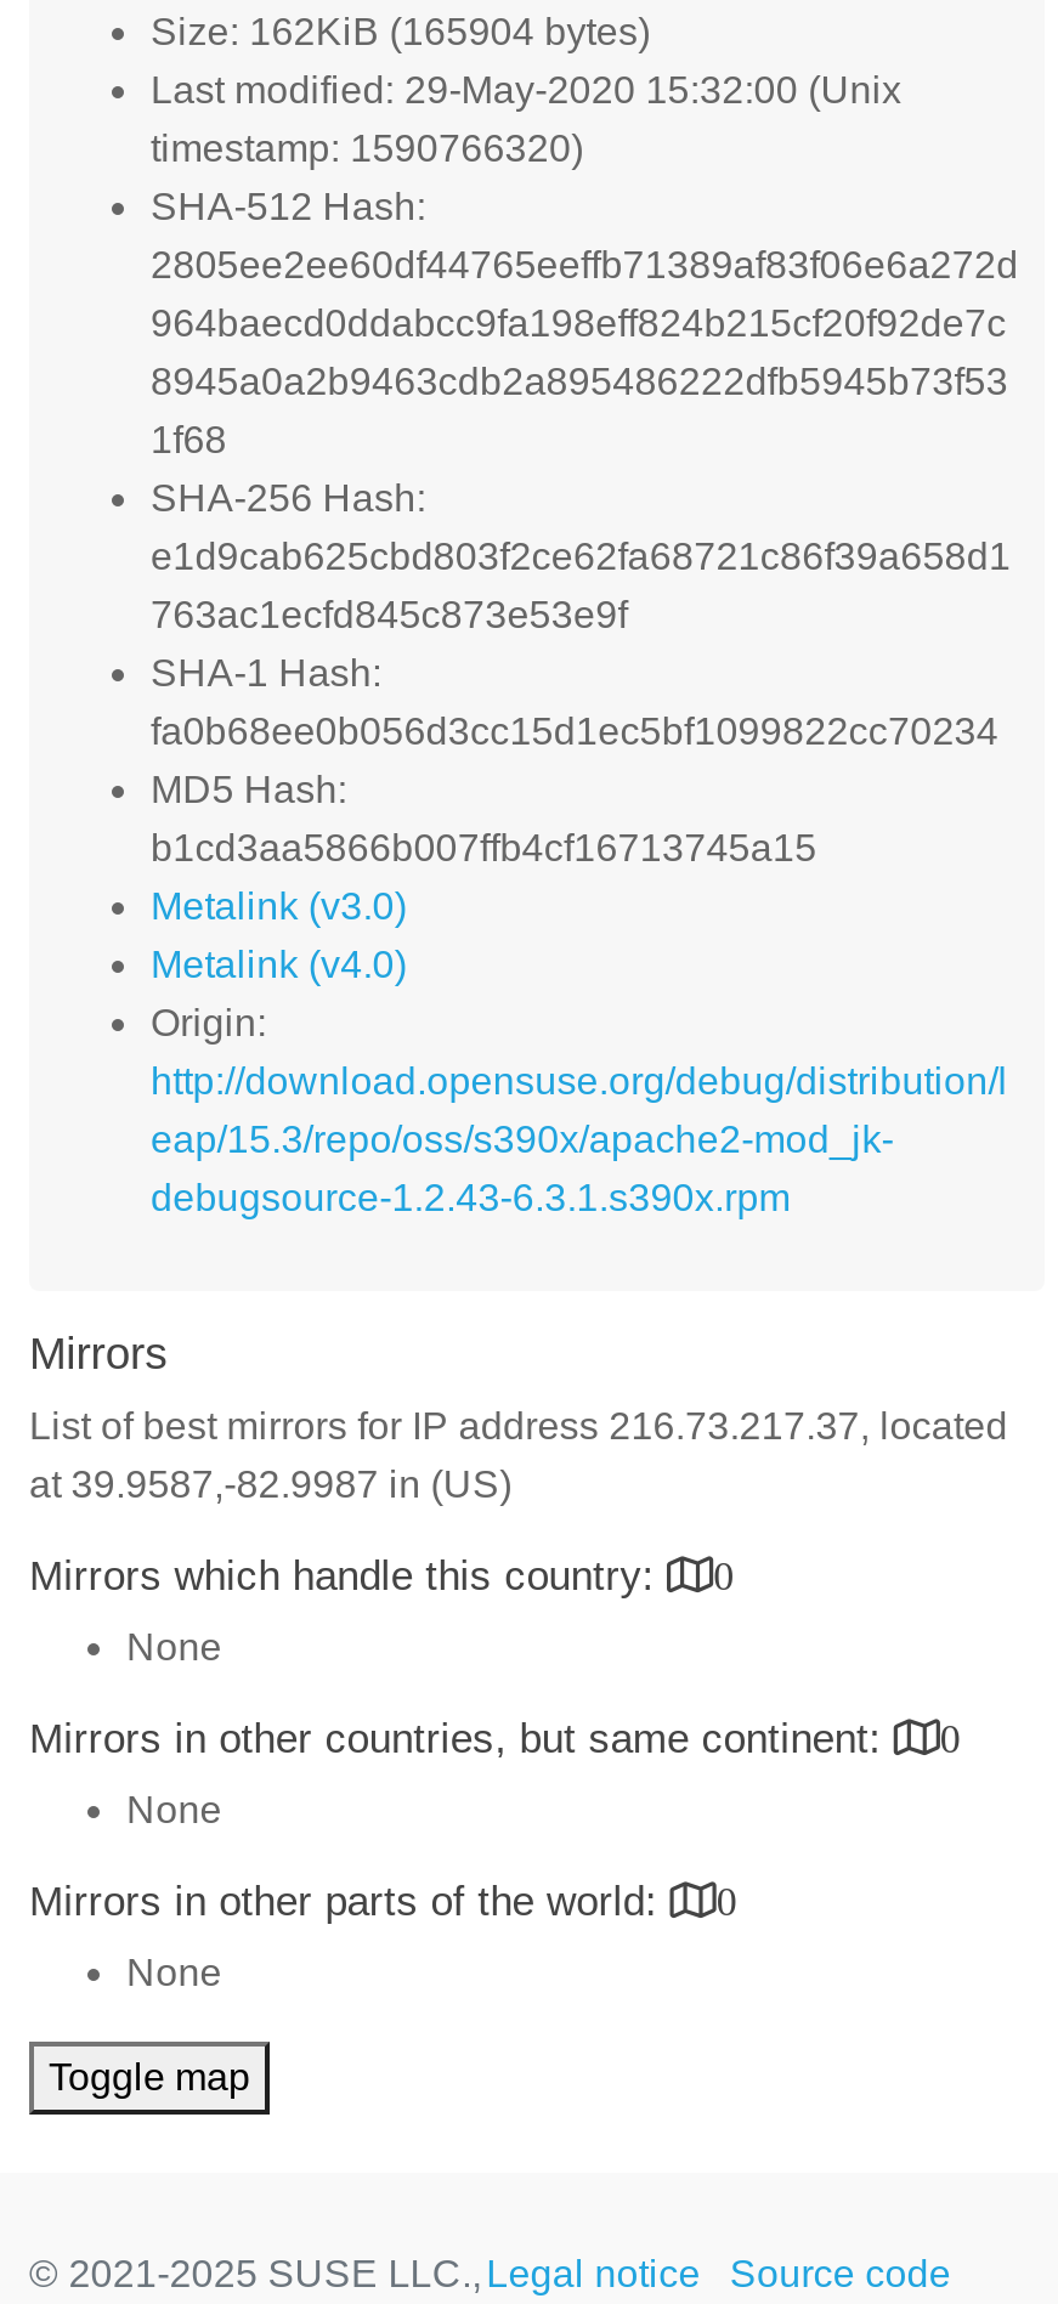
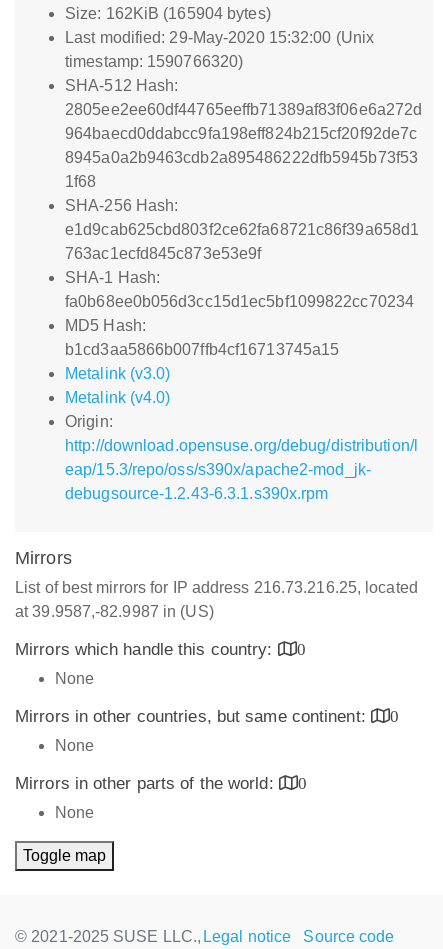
- List of best mirrors for IP address 216.73.217.37, located
+ List of best mirrors for IP address 216.73.216.25, located
